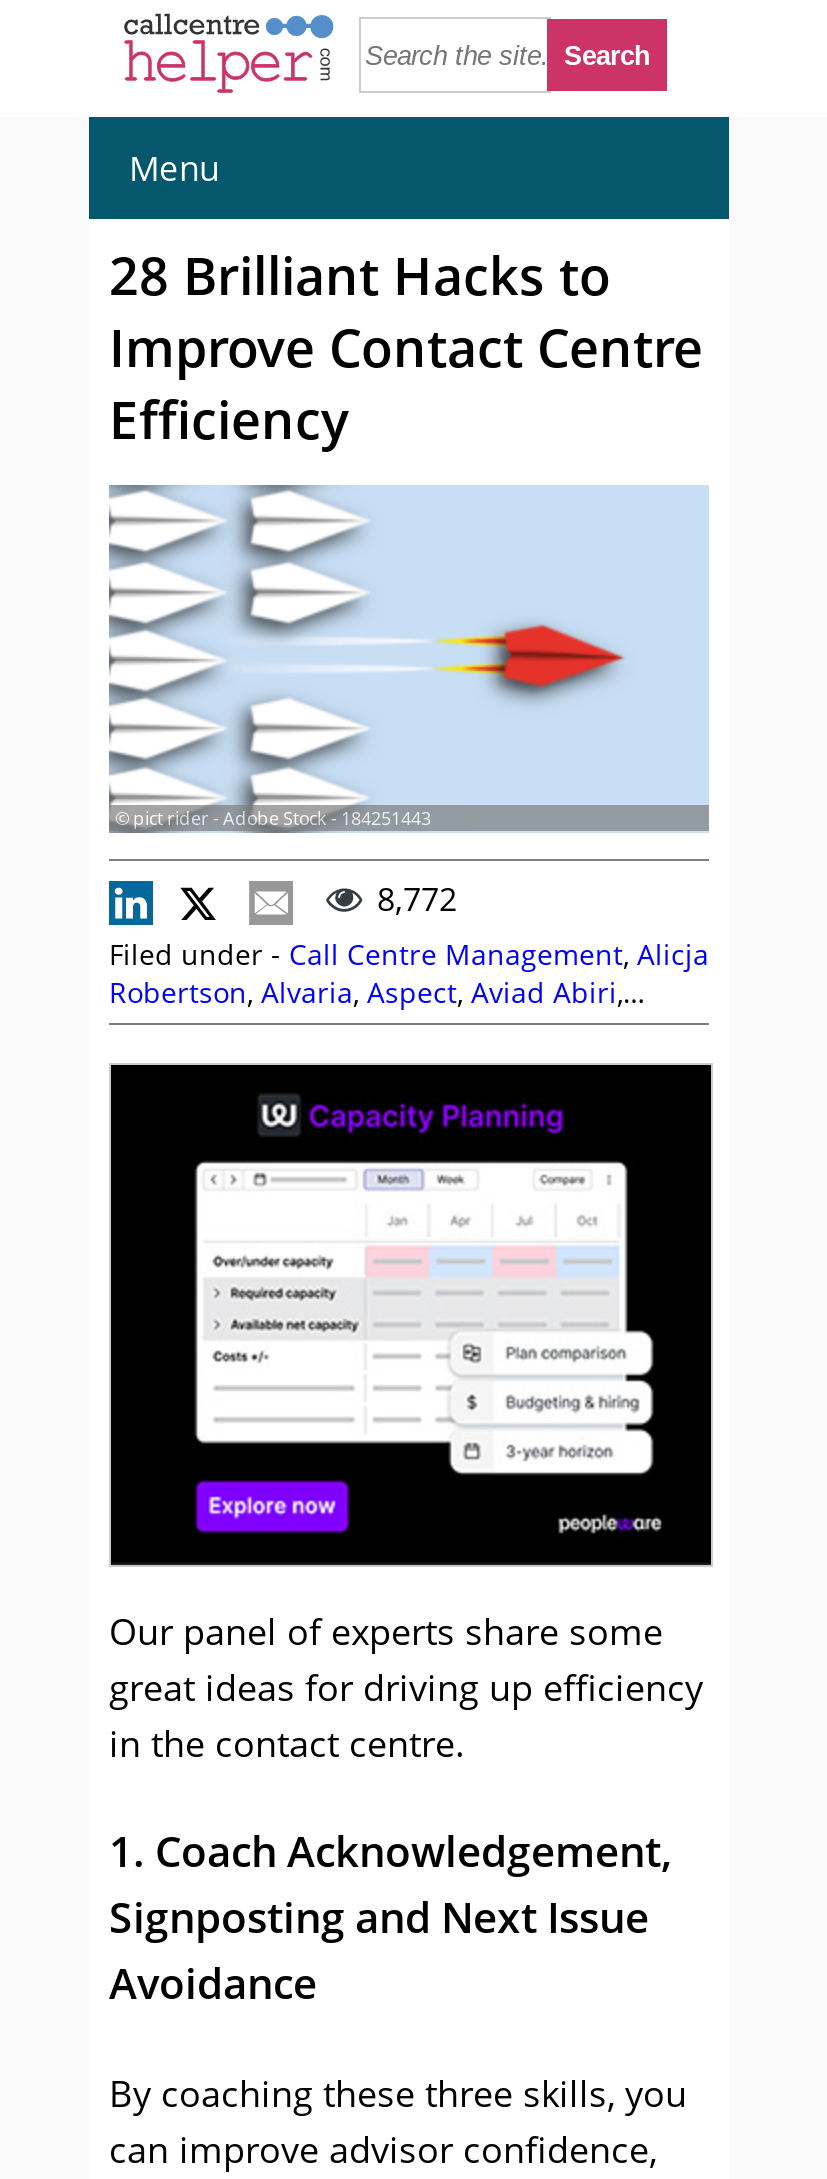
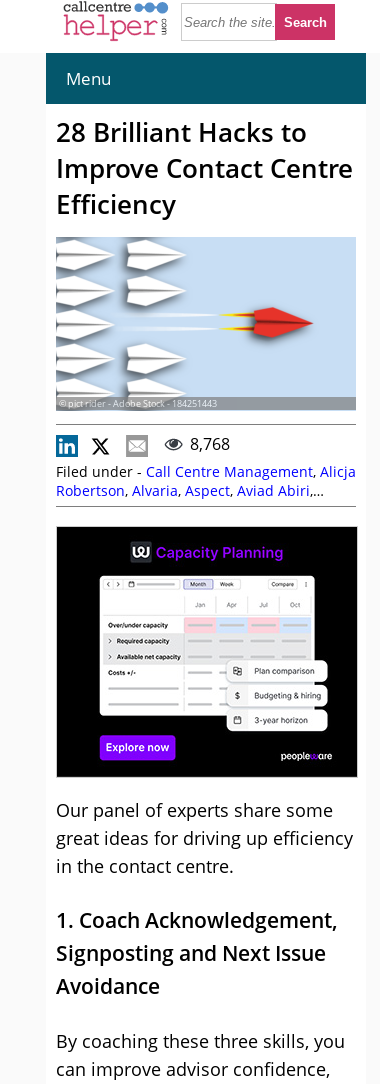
- 8,772
+ 8,768
